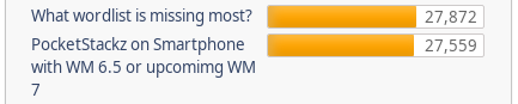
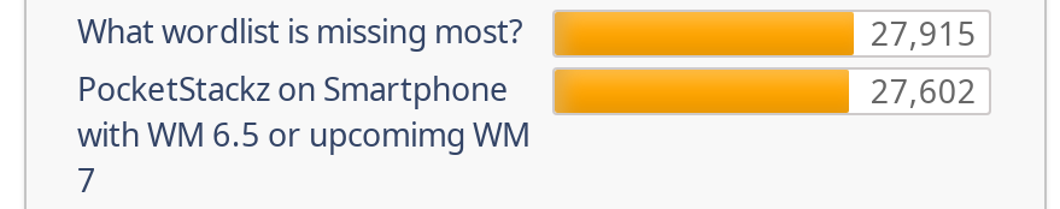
- 27,872
+ 27,915

- 27,559
+ 27,602
